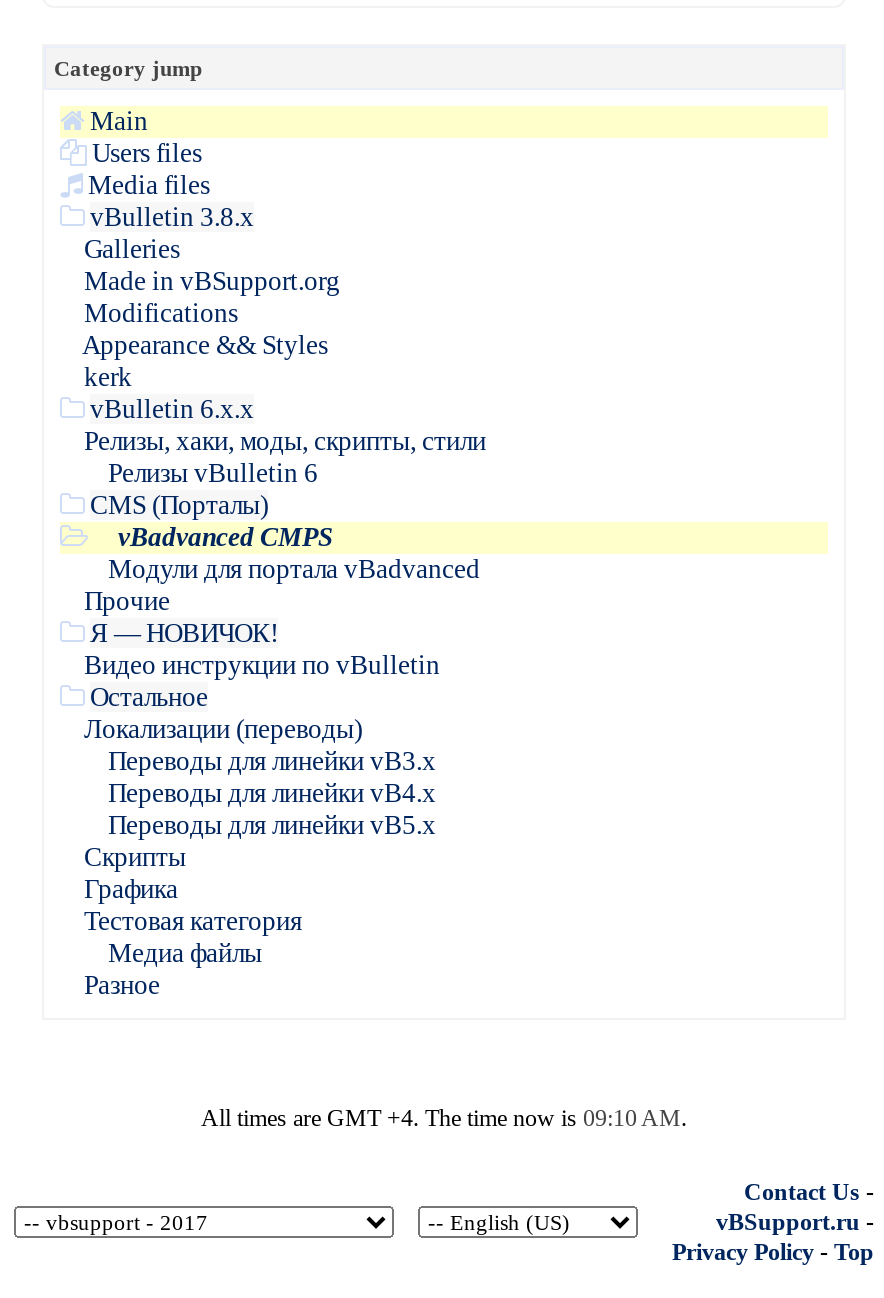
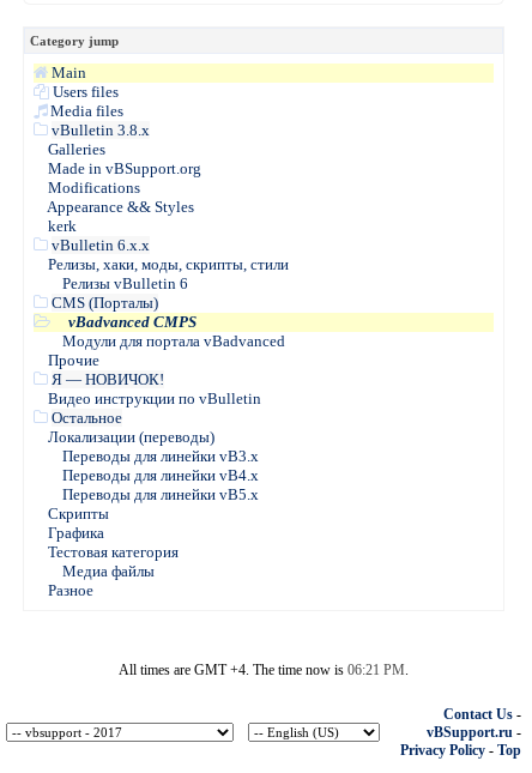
- All times are GMT +4. The time now is 09:10 AM.
+ All times are GMT +4. The time now is 06:21 PM.
